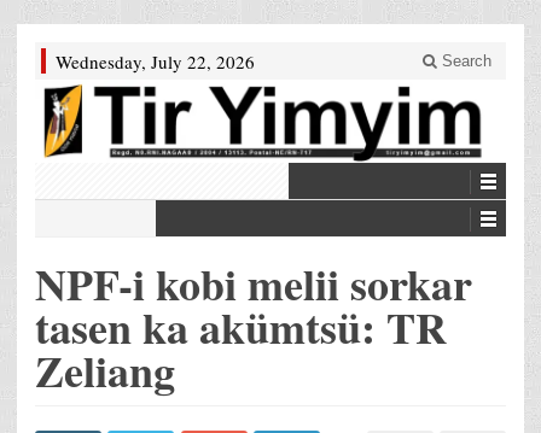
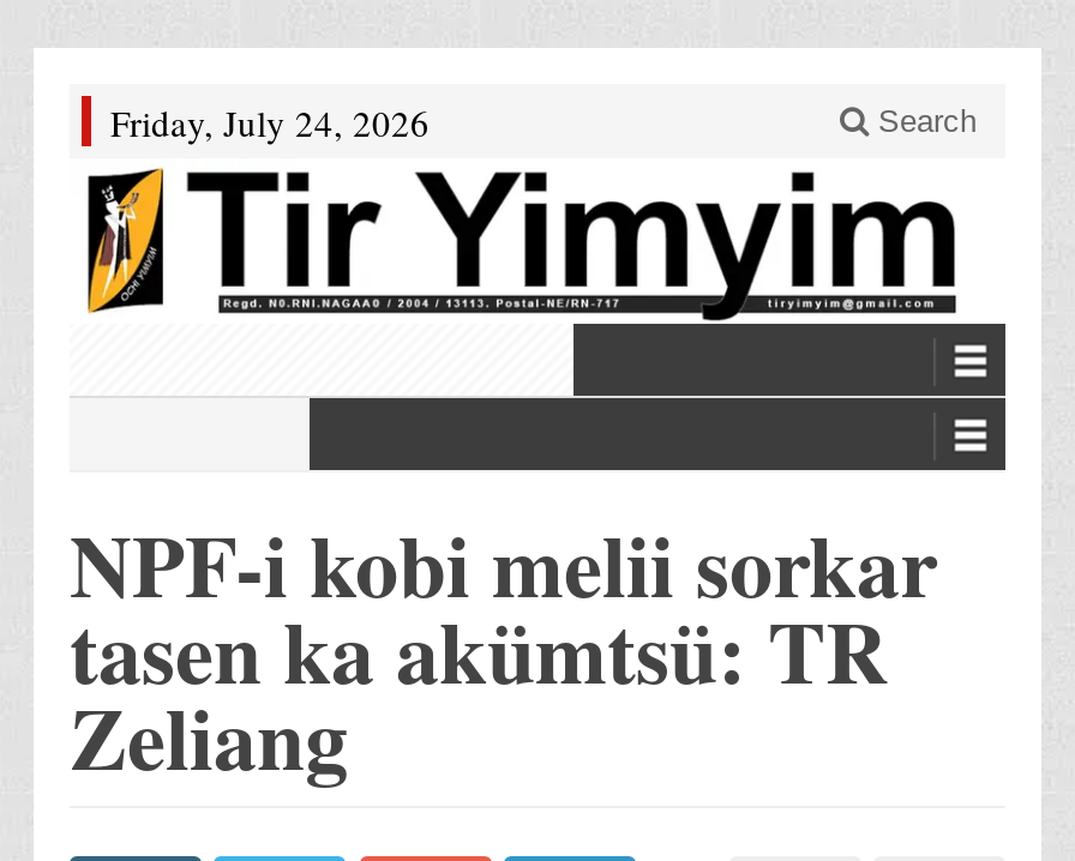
- Wednesday, July 22, 2026
+ Friday, July 24, 2026
